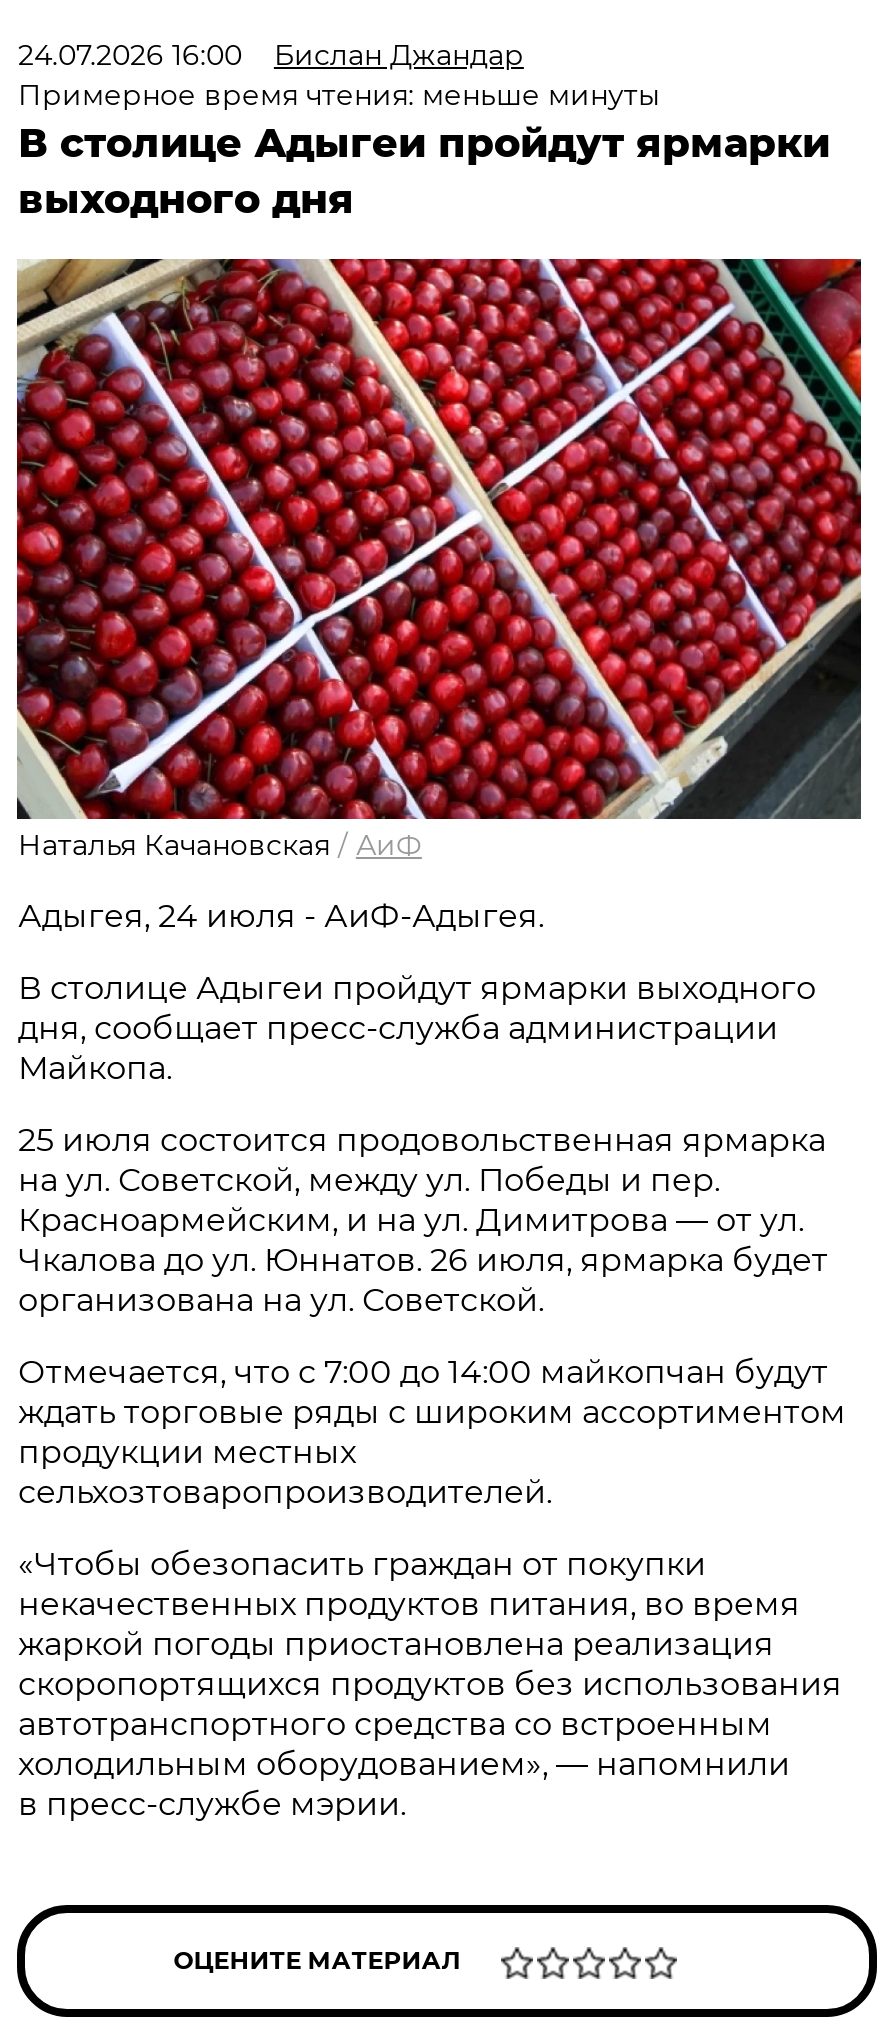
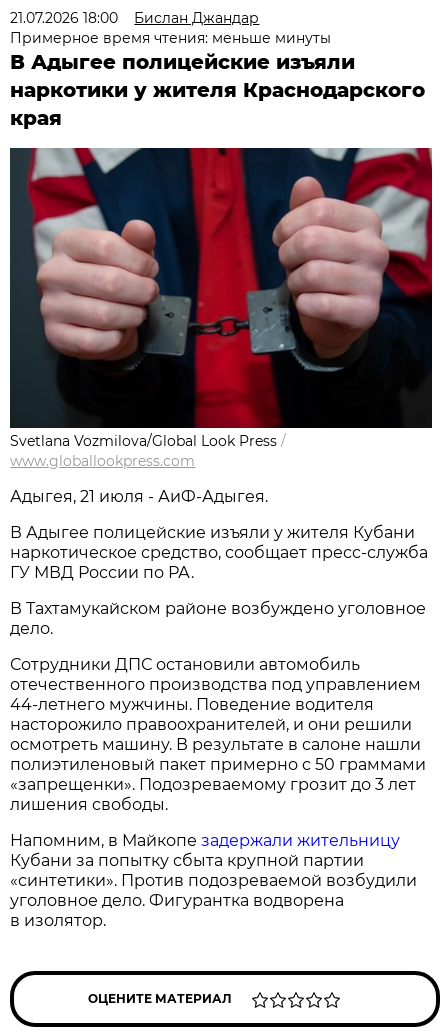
- 24.07.2026 16:00 Бислан Джандар
+ 21.07.2026 18:00 Бислан Джандар

- В столице Адыгеи пройдут ярмарки
- выходного дня
+ В Адыгее полицейские изъяли
+ наркотики у жителя Краснодарского
+ края

- [image]
- Наталья Качановская / АиФ
+ [image]
+ Svetlana Vozmilova/Global Look Press /
+ www.globallookpress.com

- Адыгея, 24 июля - АиФ-Адыгея.
+ Адыгея, 21 июля - АиФ-Адыгея.

- В столице Адыгеи пройдут ярмарки выходного
- дня, сообщает пресс-служба администрации
- Майкопа.
+ В Адыгее полицейские изъяли у жителя Кубани
+ наркотическое средство, сообщает пресс-служба
+ ГУ МВД России по РА.

- 25 июля состоится продовольственная ярмарка
- на ул. Советской, между ул. Победы и пер.
- Красноармейским, и на ул. Димитрова — от ул.
- Чкалова до ул. Юннатов. 26 июля, ярмарка будет
- организована на ул. Советской.
+ В Тахтамукайском районе возбуждено уголовное
+ дело.

- Отмечается, что с 7:00 до 14:00 майкопчан будут
- ждать торговые ряды с широким ассортиментом
- продукции местных
- сельхозтоваропроизводителей.
+ Сотрудники ДПС остановили автомобиль
+ отечественного производства под управлением
+ 44-летнего мужчины. Поведение водителя
+ насторожило правоохранителей, и они решили
+ осмотреть машину. В результате в салоне нашли
+ полиэтиленовый пакет примерно с 50 граммами
+ «запрещенки». Подозреваемому грозит до 3 лет
+ лишения свободы.

- «Чтобы обезопасить граждан от покупки
- некачественных продуктов питания, во время
- жаркой погоды приостановлена реализация
- скоропортящихся продуктов без использования
- автотранспортного средства со встроенным
- холодильным оборудованием», — напомнили
- в пресс-службе мэрии.
+ Напомним, в Майкопе задержали жительницу
+ Кубани за попытку сбыта крупной партии
+ «синтетики». Против подозреваемой возбудили
+ уголовное дело. Фигурантка водворена
+ в изолятор.
